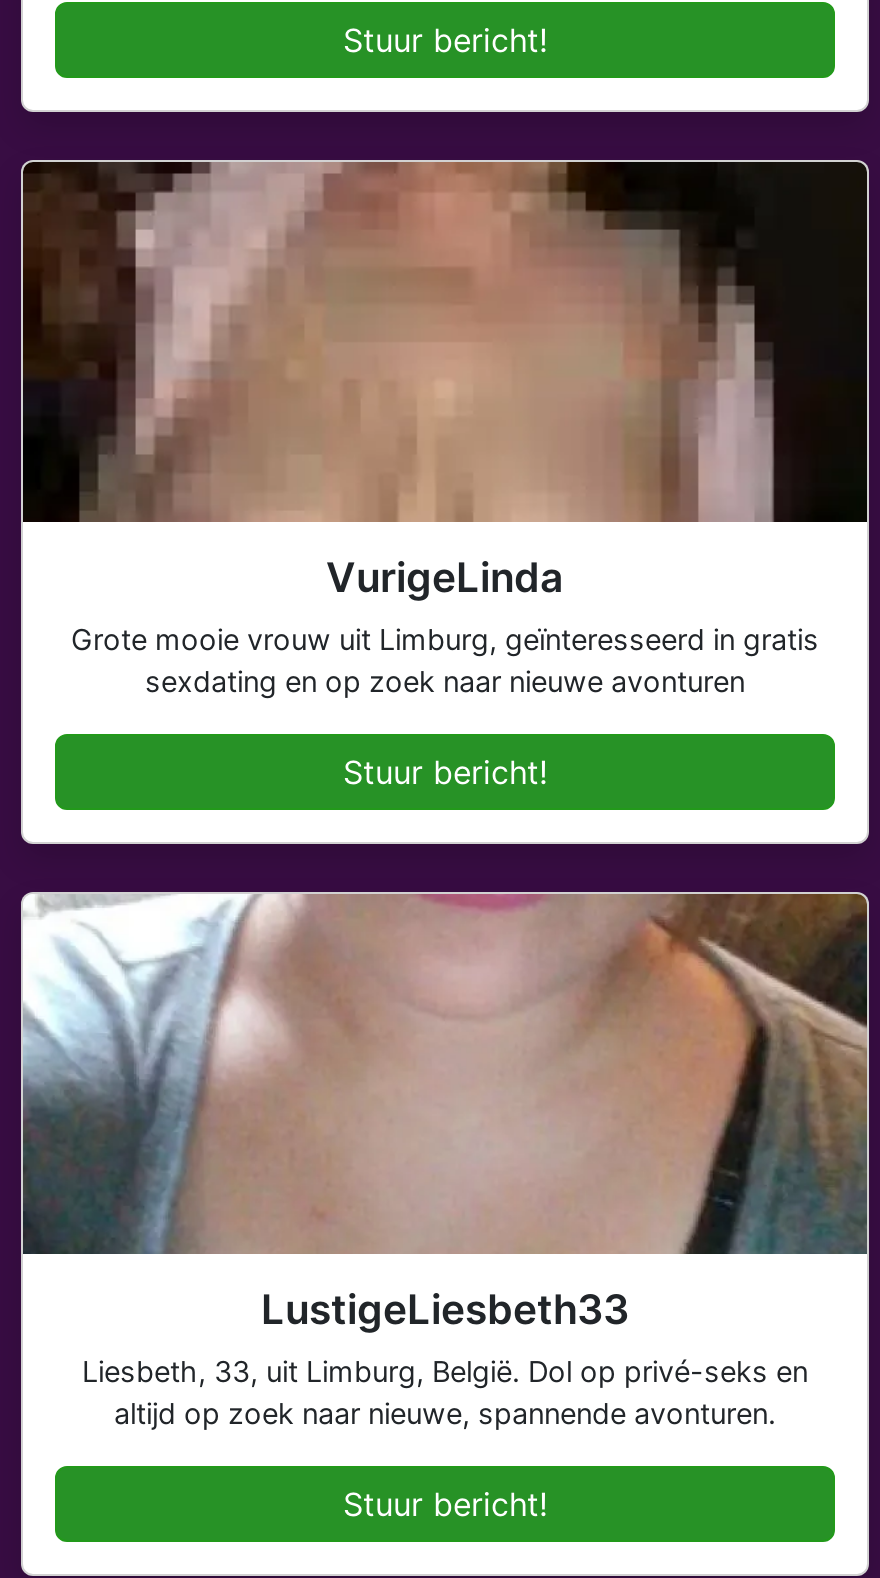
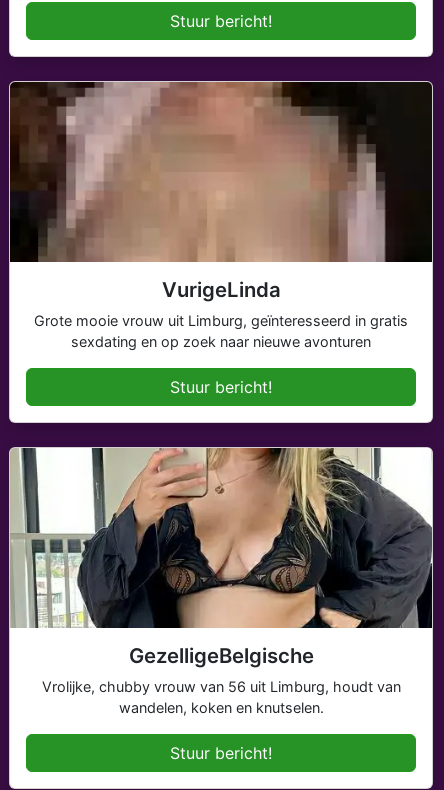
- [image]
- LustigeLiesbeth33
- Liesbeth, 33, uit Limburg, België. Dol op privé-seks en
- altijd op zoek naar nieuwe, spannende avonturen.
+ [image]
+ GezelligeBelgische
+ Vrolijke, chubby vrouw van 56 uit Limburg, houdt van
+ wandelen, koken en knutselen.
